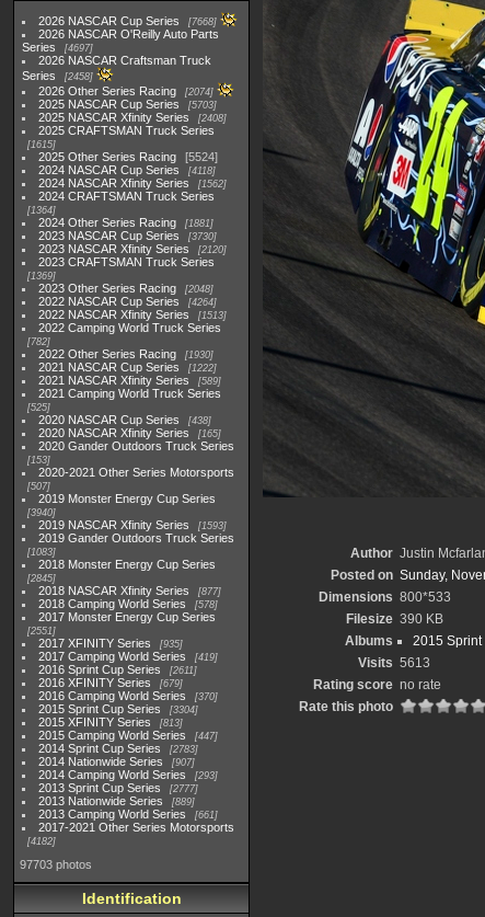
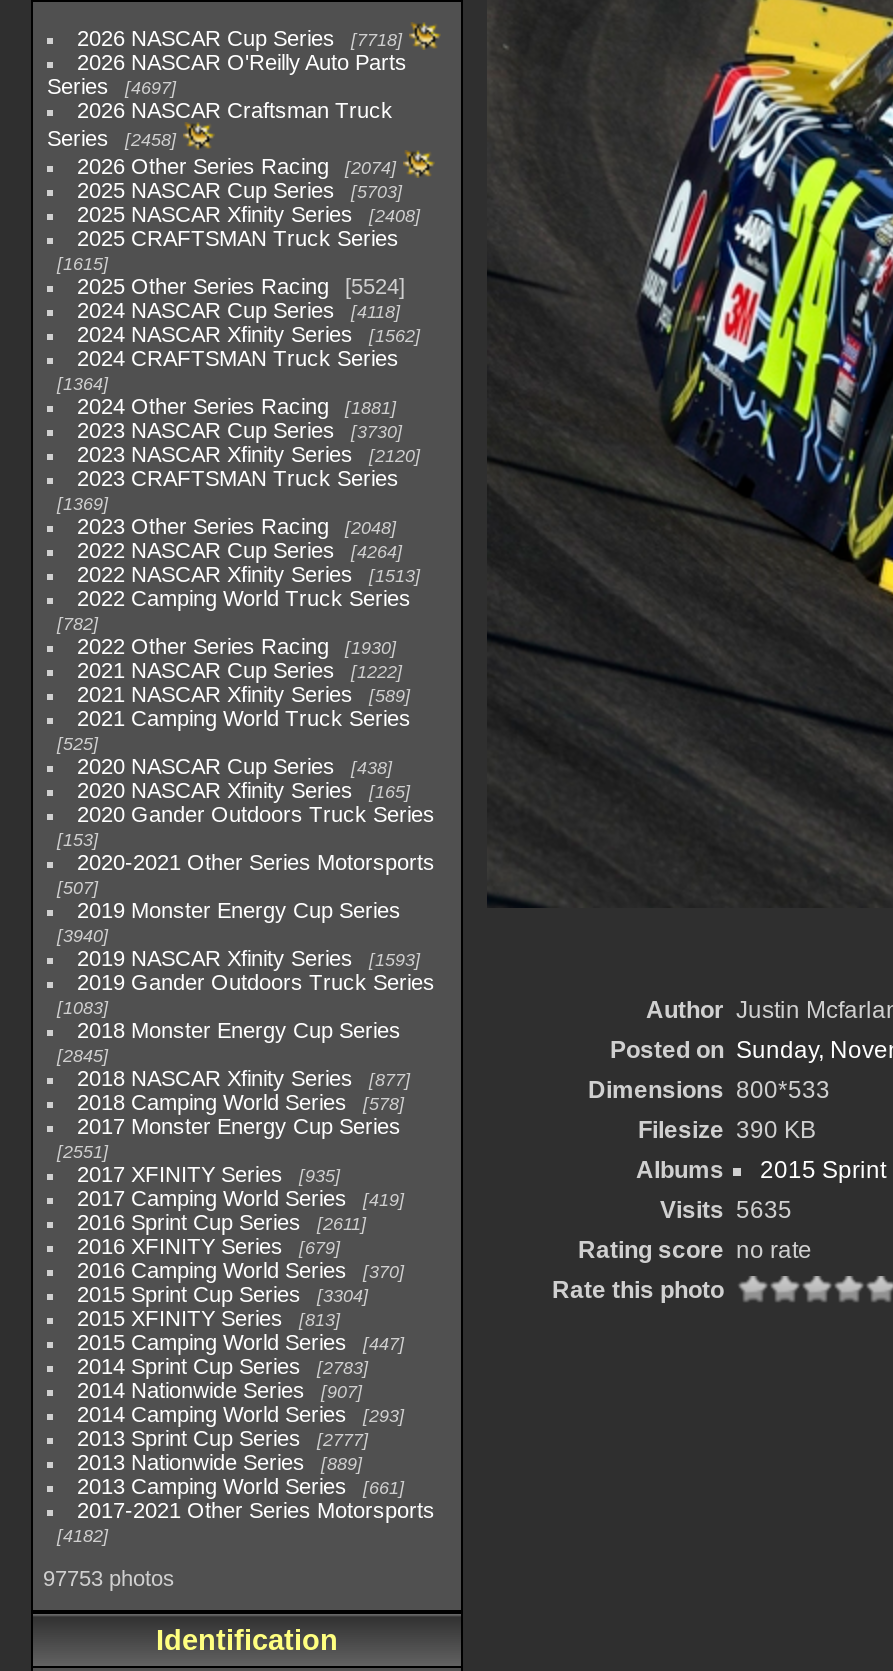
- 2026 NASCAR Cup Series 7668
+ 2026 NASCAR Cup Series 7718

- Visits 5613
+ Visits 5635

- 97703 photos
+ 97753 photos
